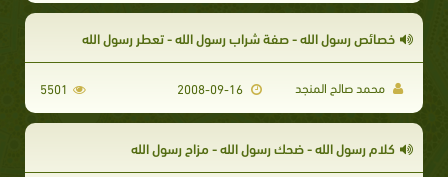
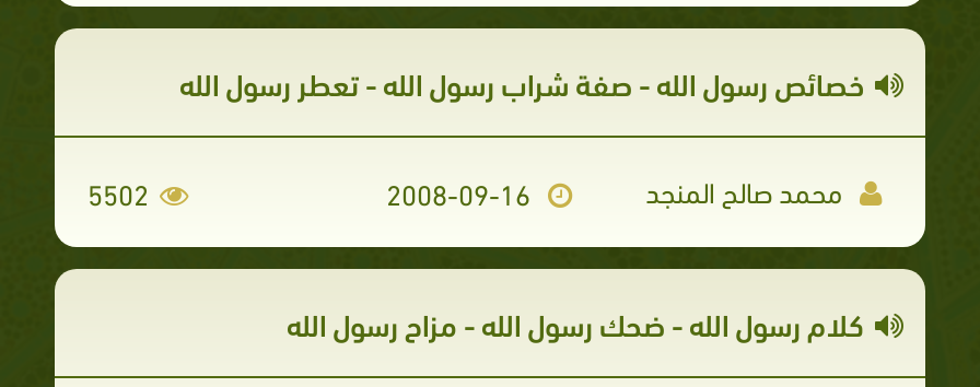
- 5501
+ 5502
